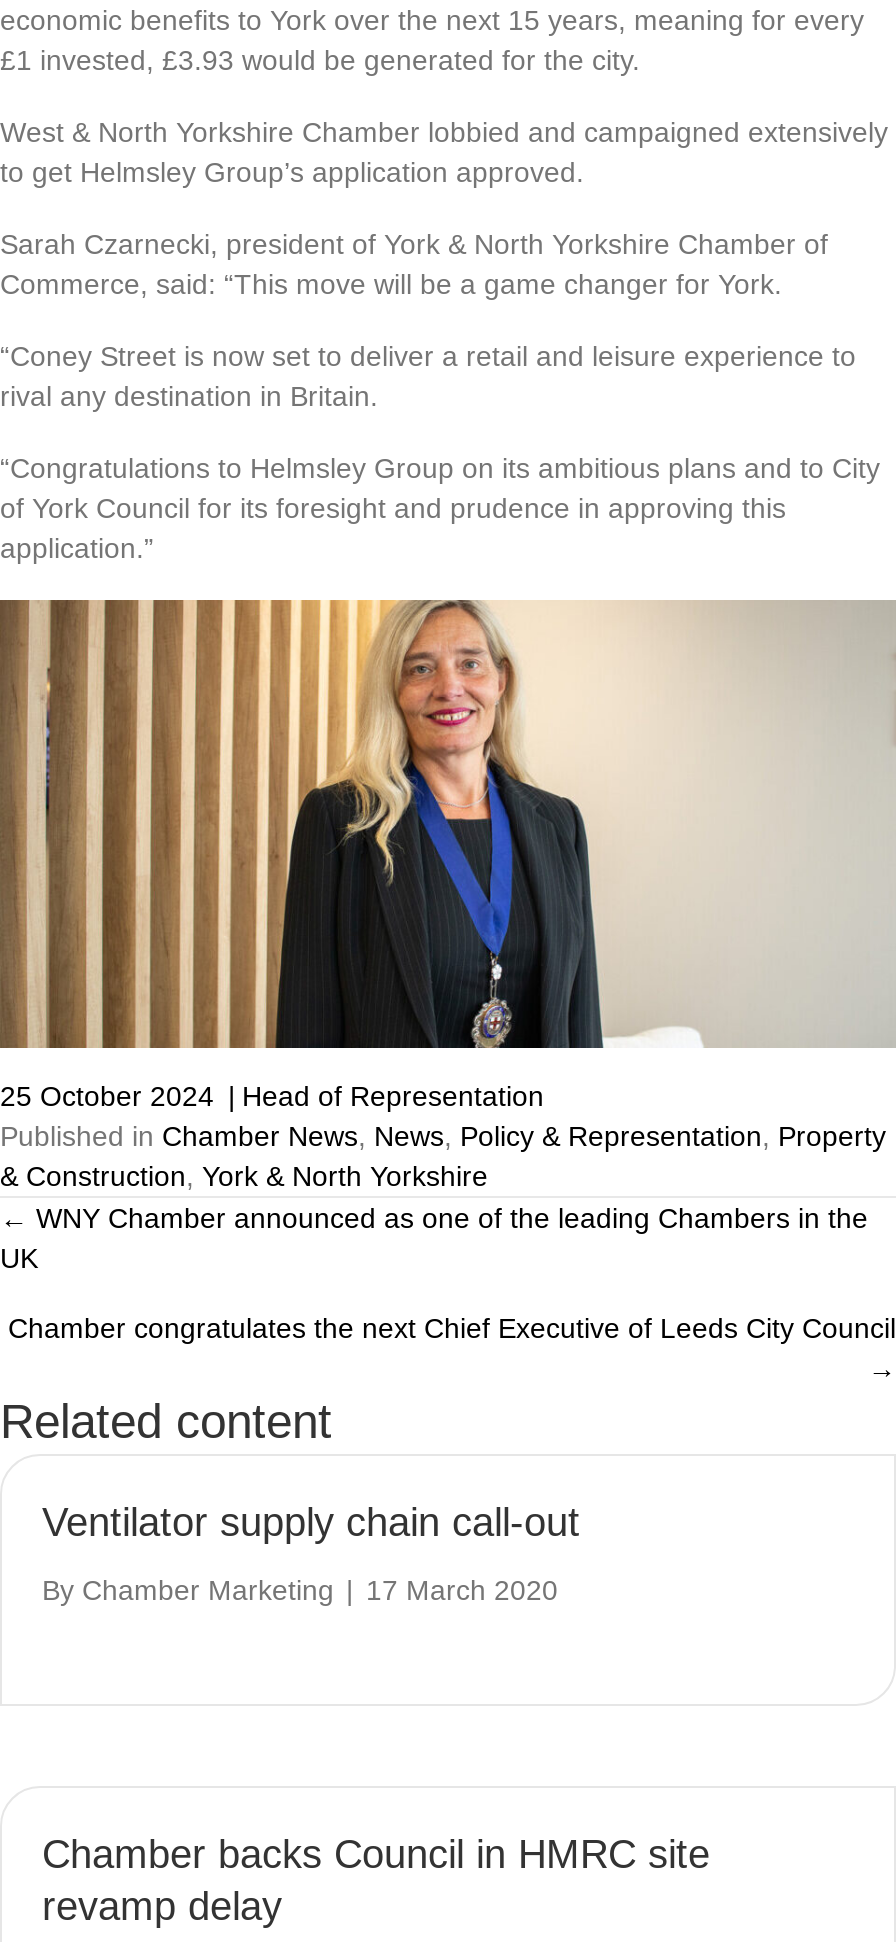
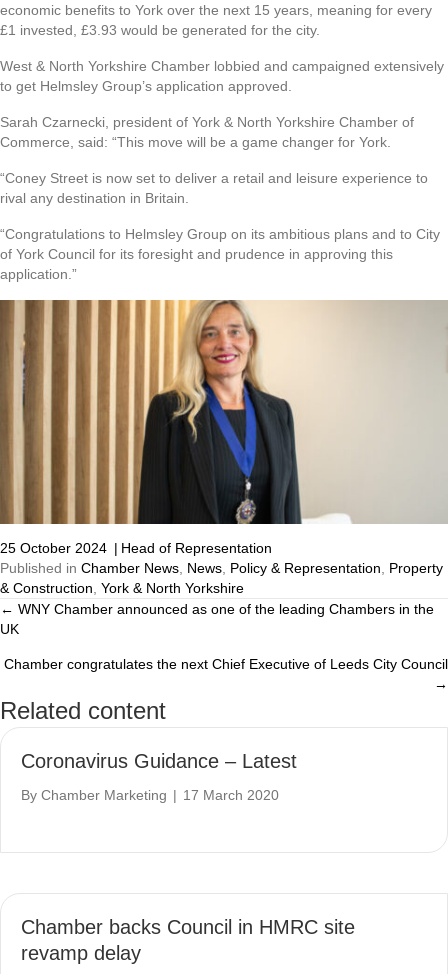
- Ventilator supply chain call-out
+ Coronavirus Guidance – Latest
